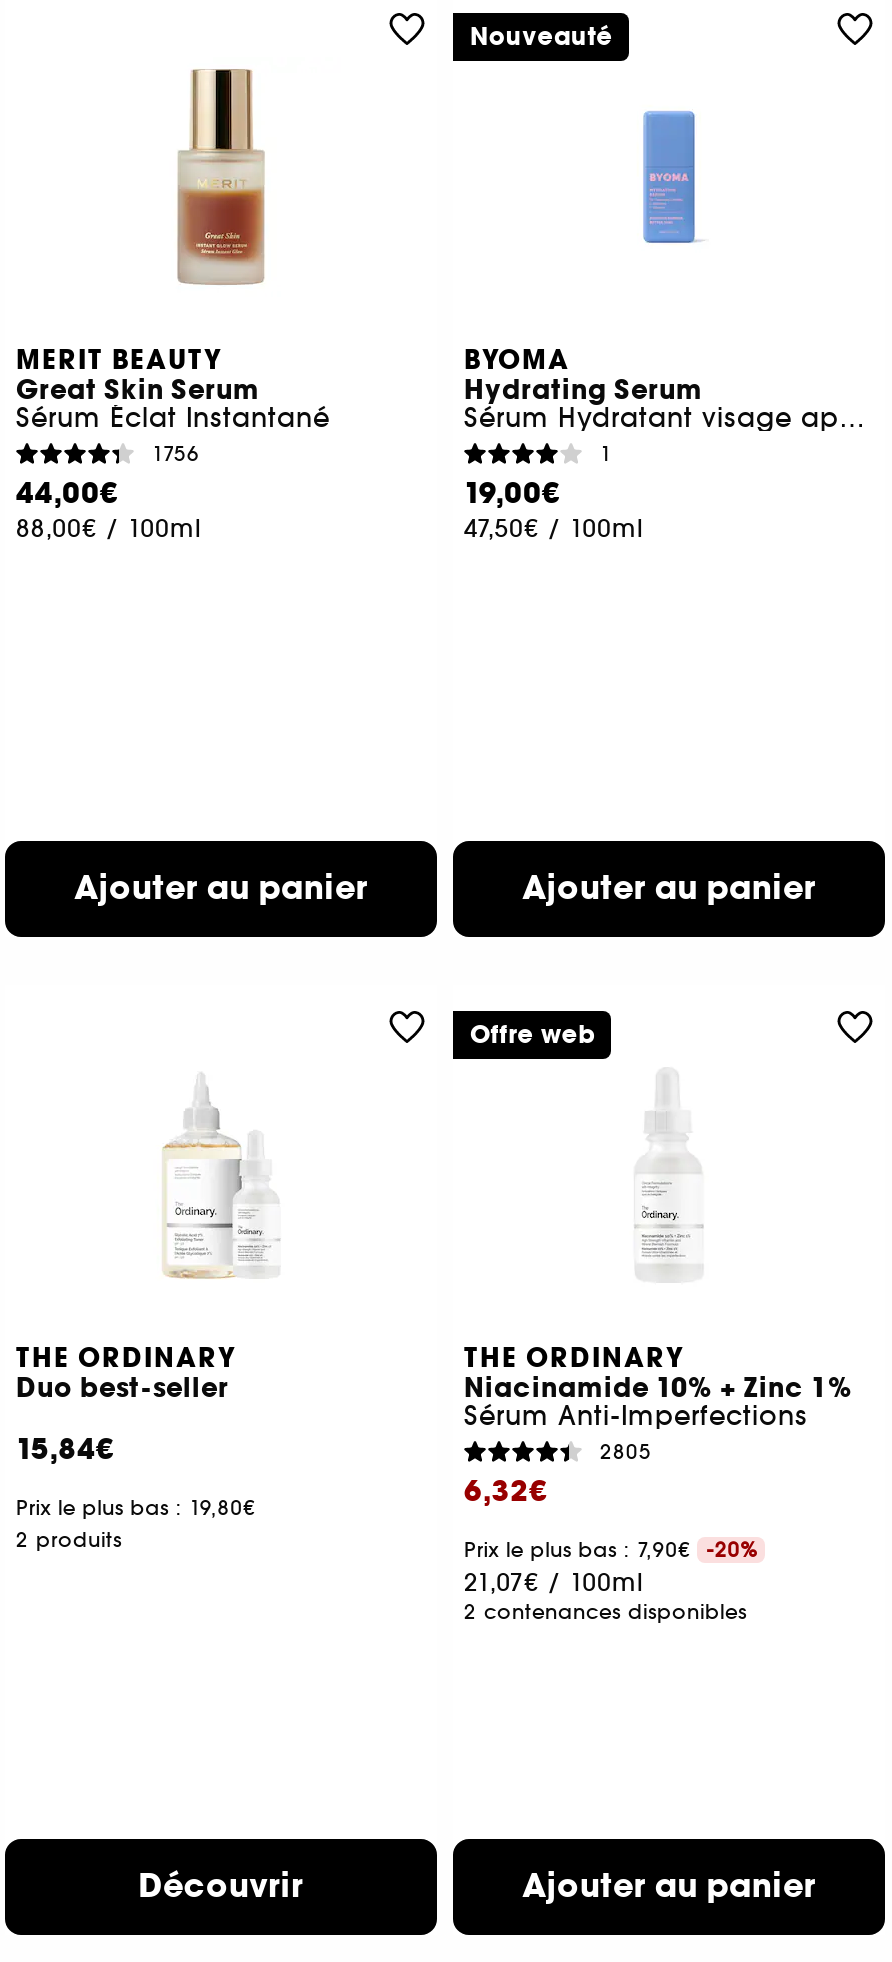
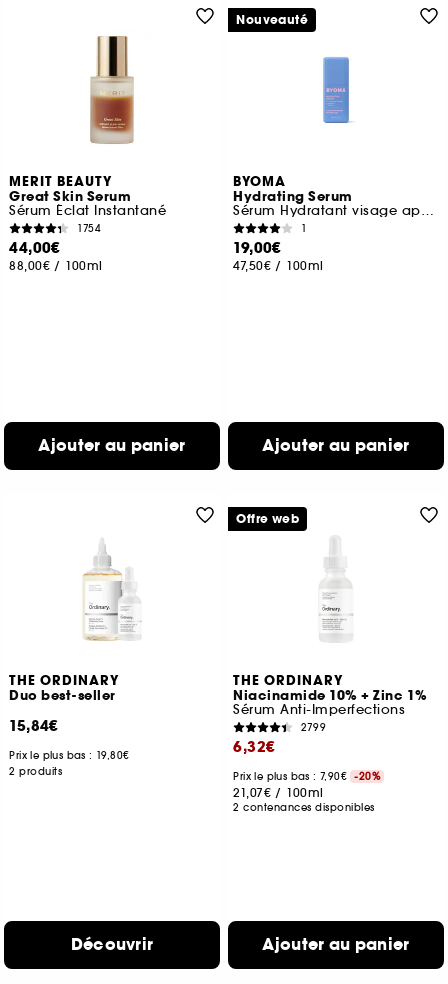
- 1756
+ 1754

- 2805
+ 2799
